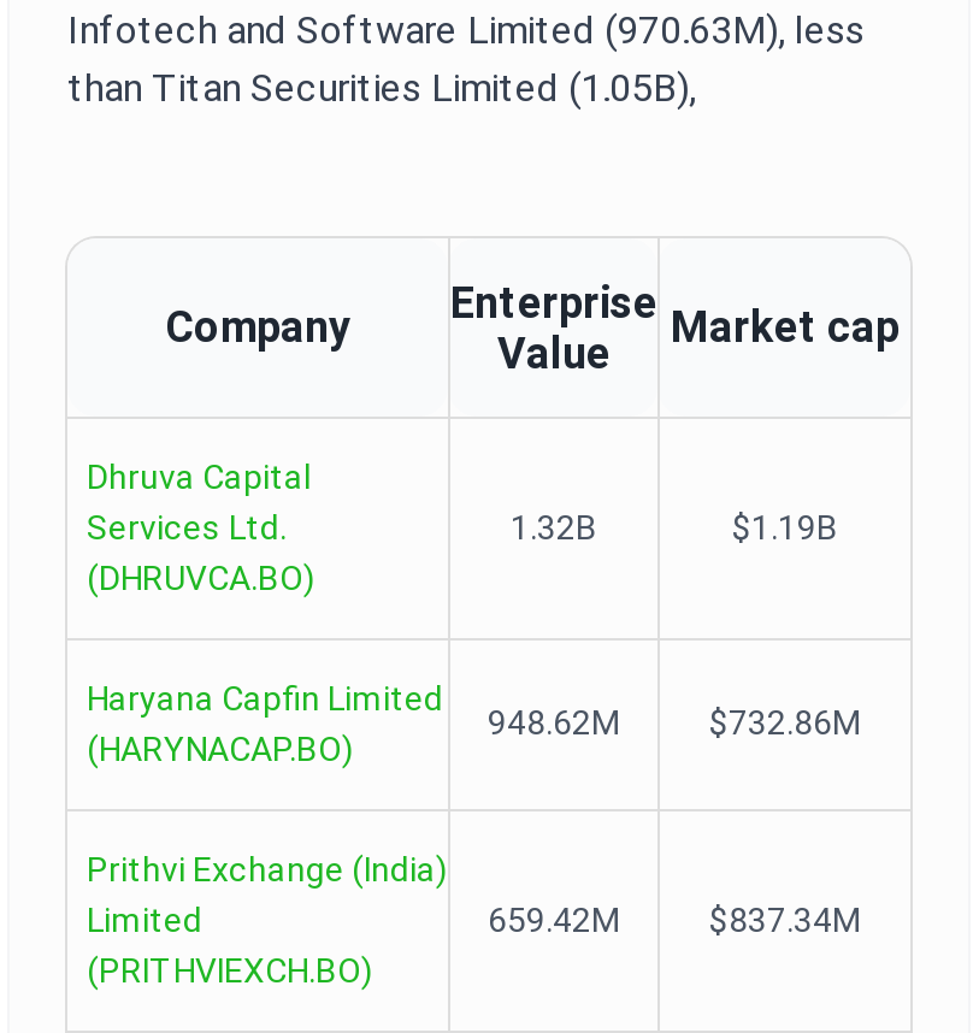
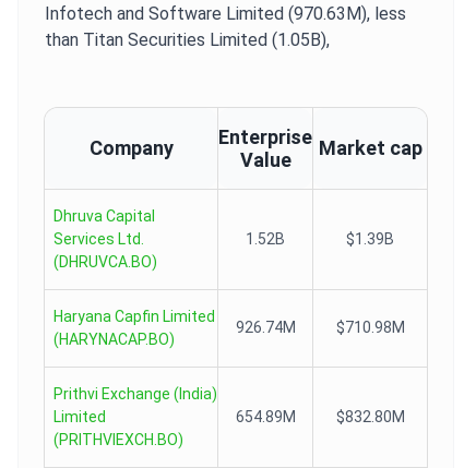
- 1.32B
- $1.19B
+ 1.52B
+ $1.39B

- 948.62M
- $732.86M
+ 926.74M
+ $710.98M

- 659.42M
- $837.34M
+ 654.89M
+ $832.80M
